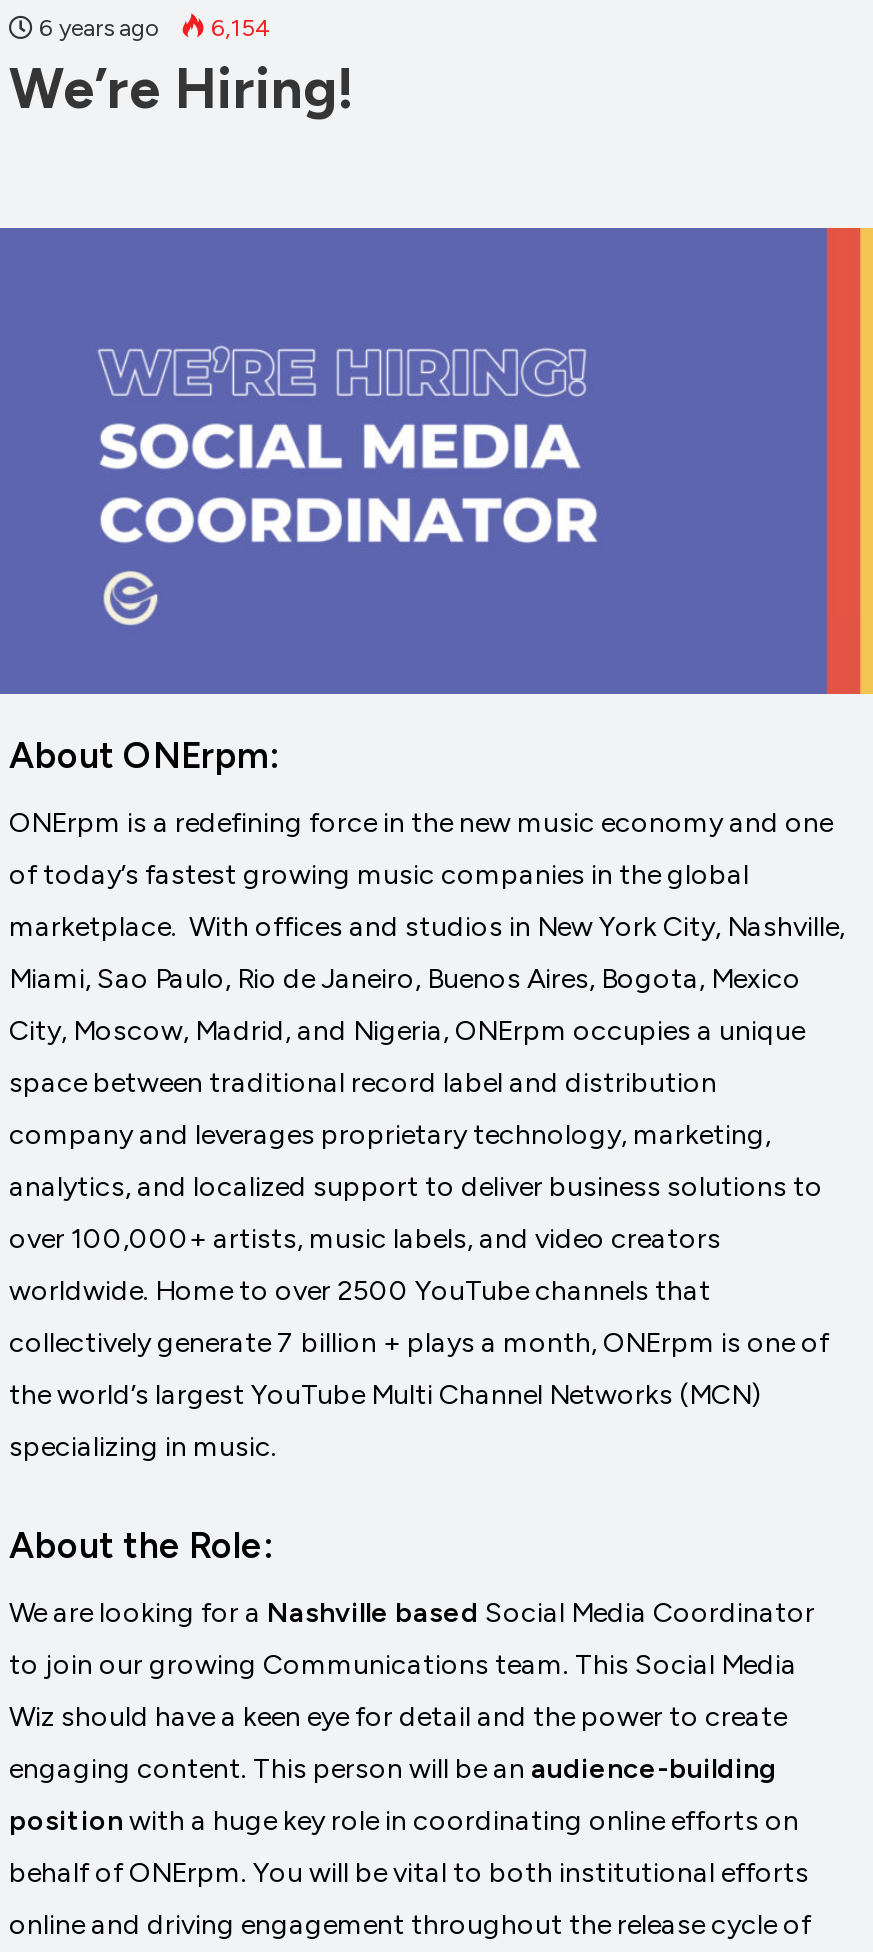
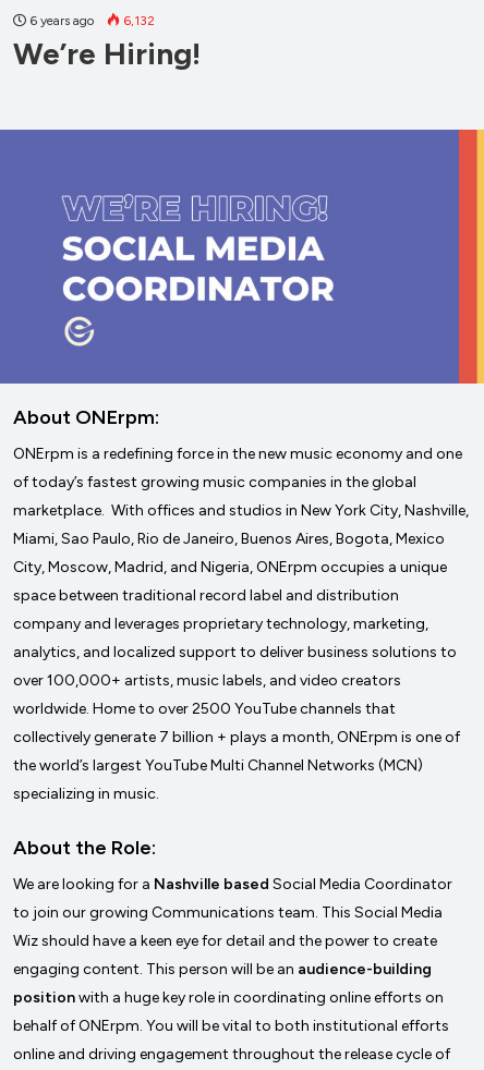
- 6 years ago 6,154
+ 6 years ago 6,132
